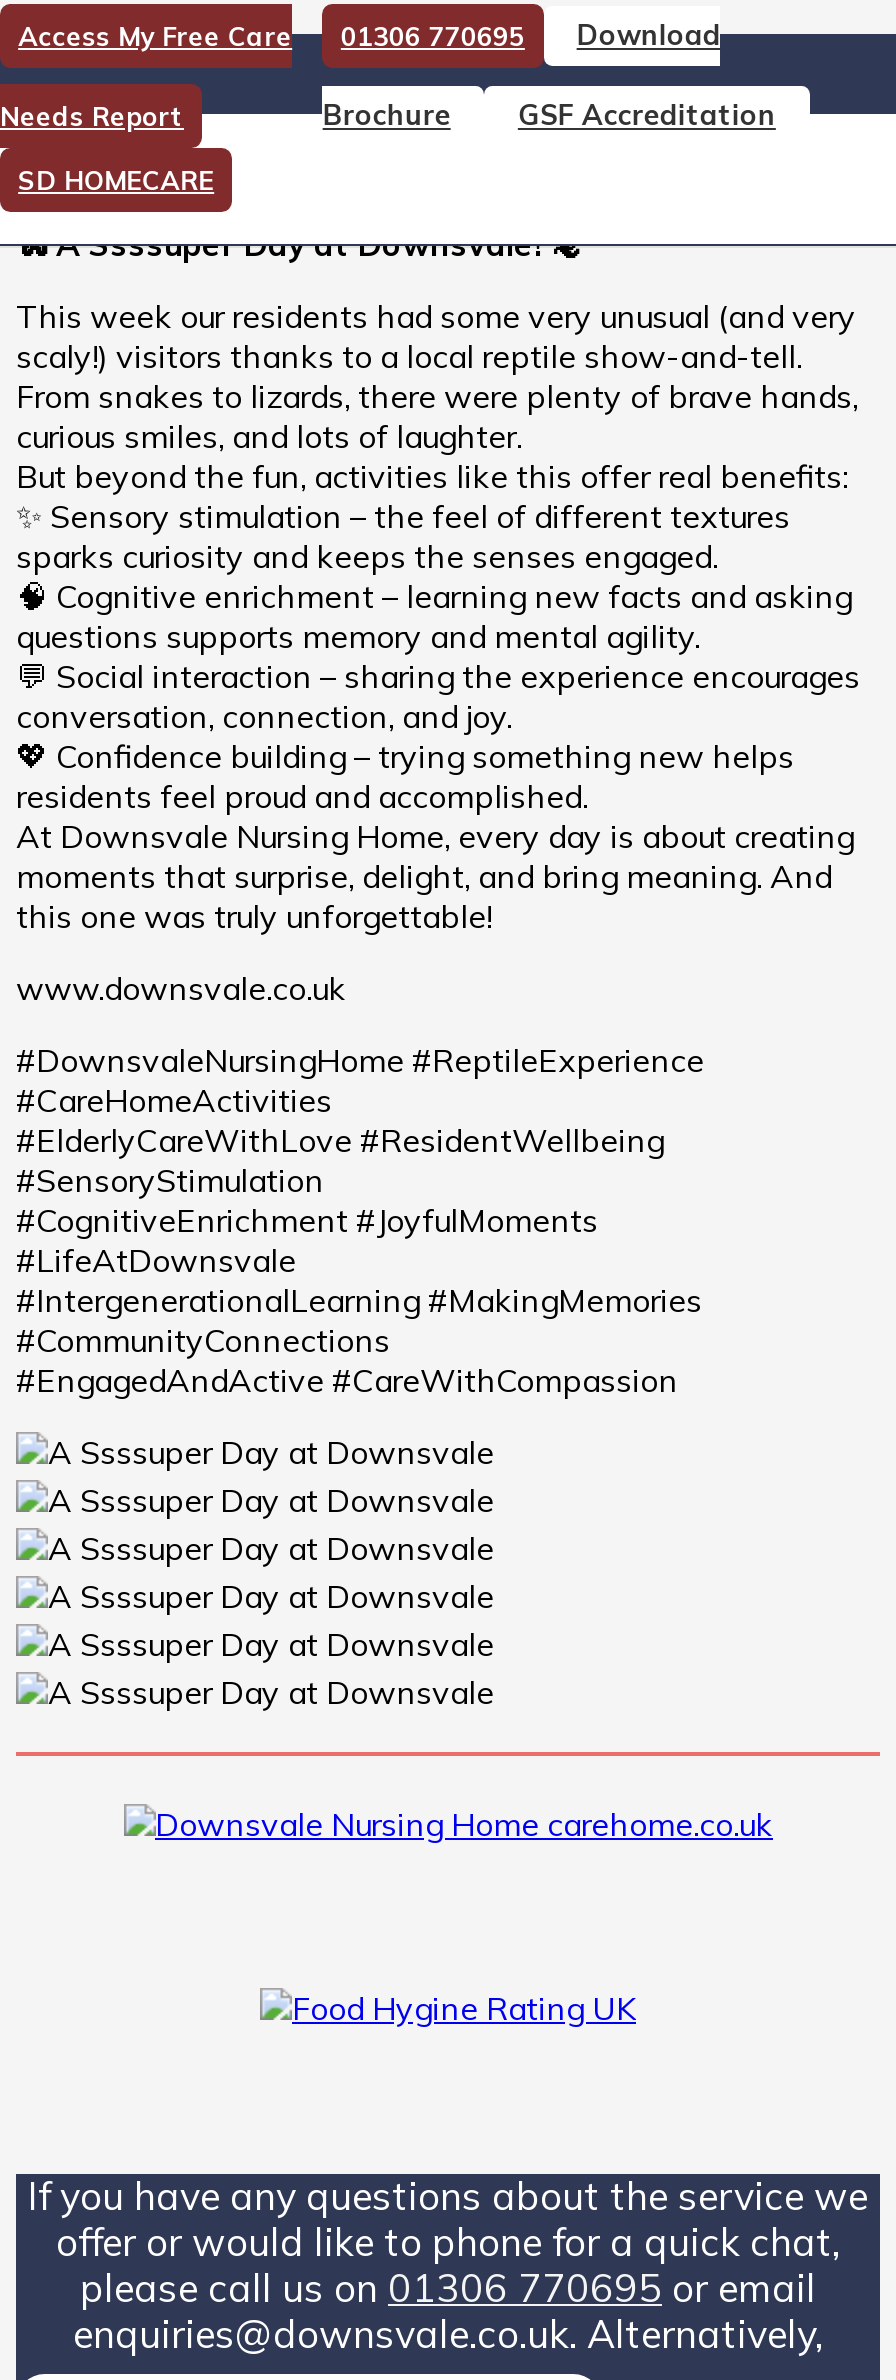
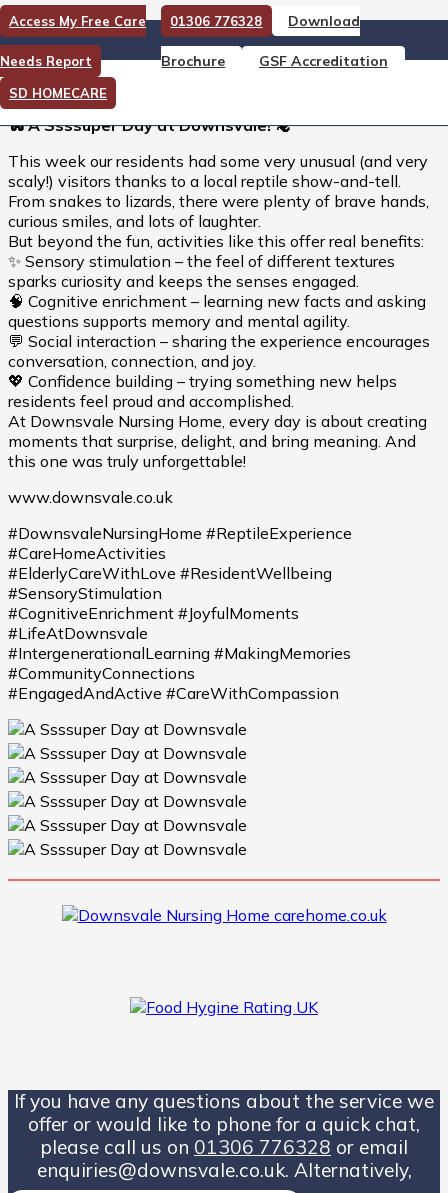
- Access My Free Care 01306 770695 Download
+ Access My Free Care 01306 776328 Download

- please call us on 01306 770695 or email
+ please call us on 01306 776328 or email
